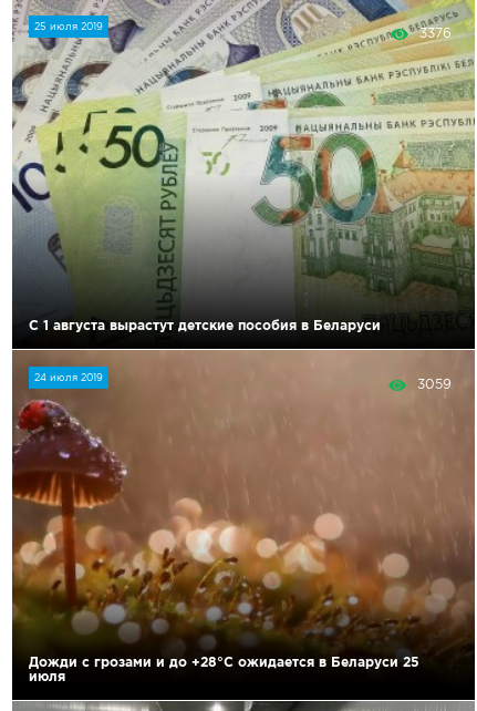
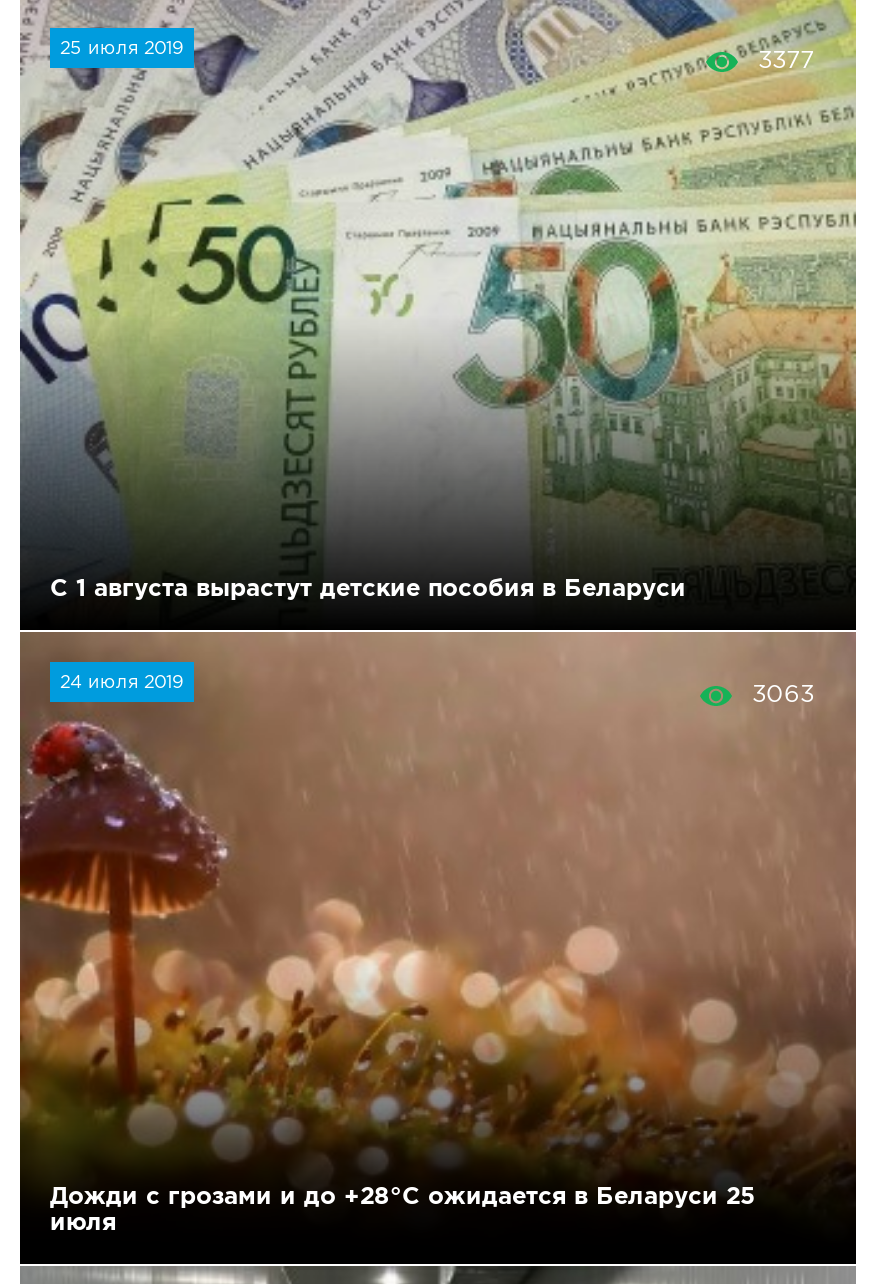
- 3376
+ 3377

- 3059
+ 3063
